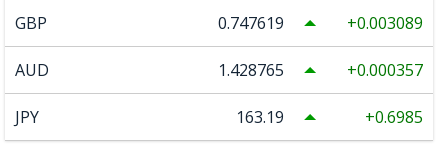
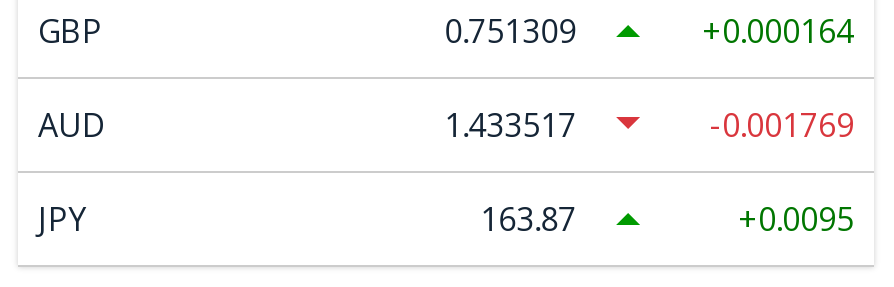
- 0.747619
+ 0.751309

- 0.003089
+ 0.000164

- 1.428765
+ 1.433517

- 0.000357
+ -0.001769

- 163.19
+ 163.87

- 0.6985
+ 0.0095
